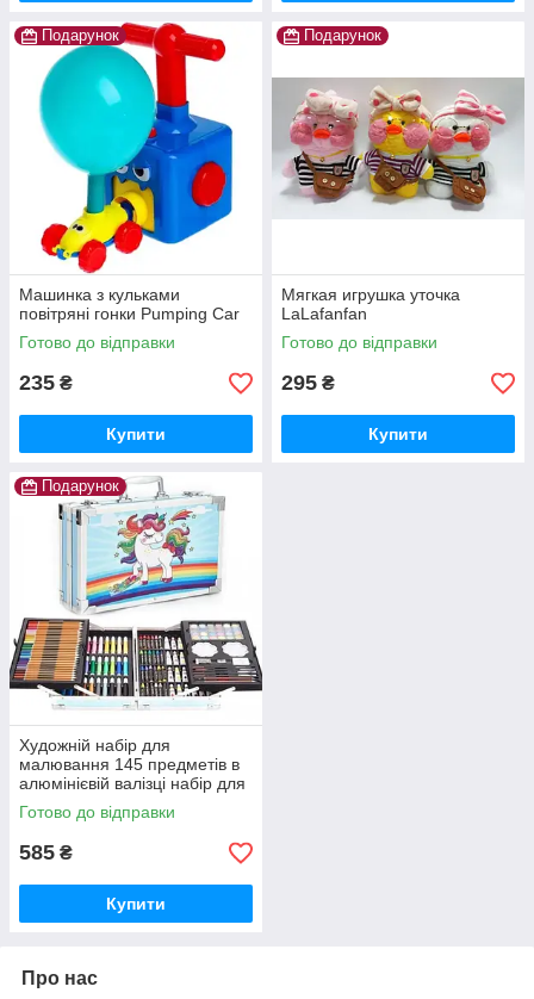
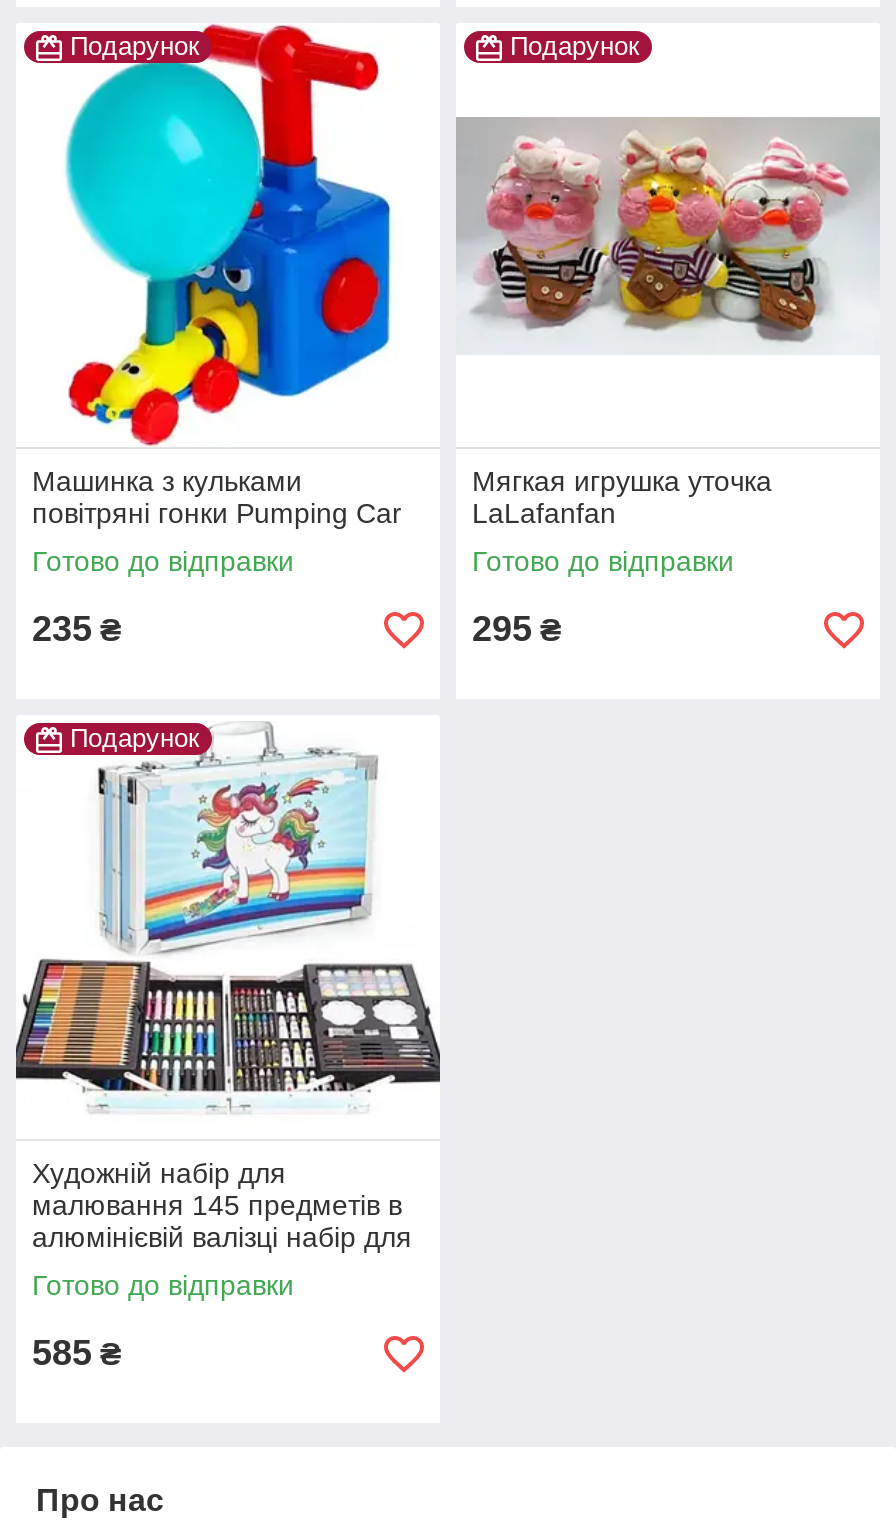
- Купити

- Купити

- Купити
